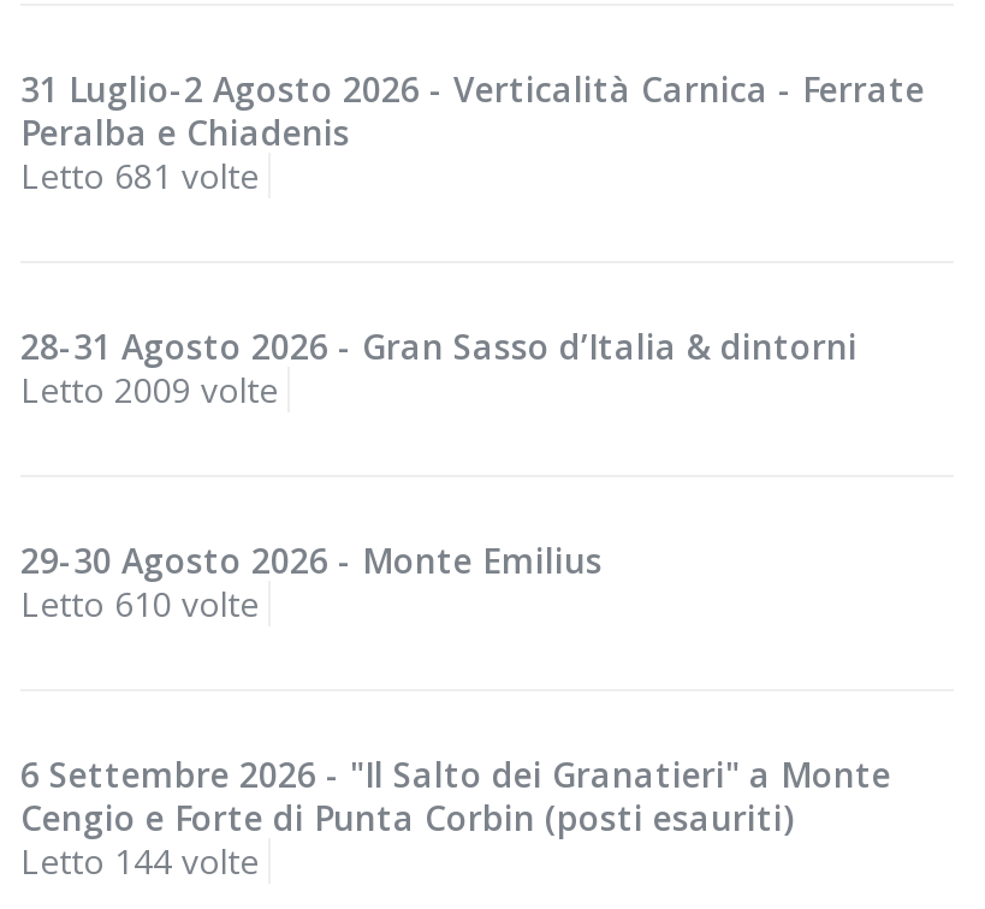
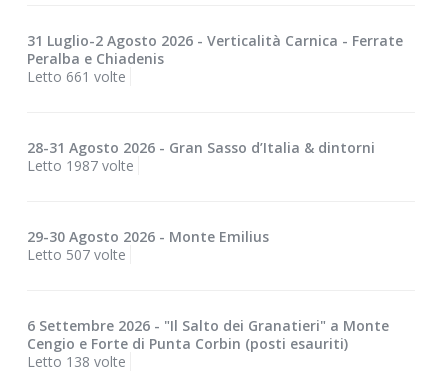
- Letto 681 volte
+ Letto 661 volte

- Letto 2009 volte
+ Letto 1987 volte

- Letto 610 volte
+ Letto 507 volte

- Letto 144 volte
+ Letto 138 volte
